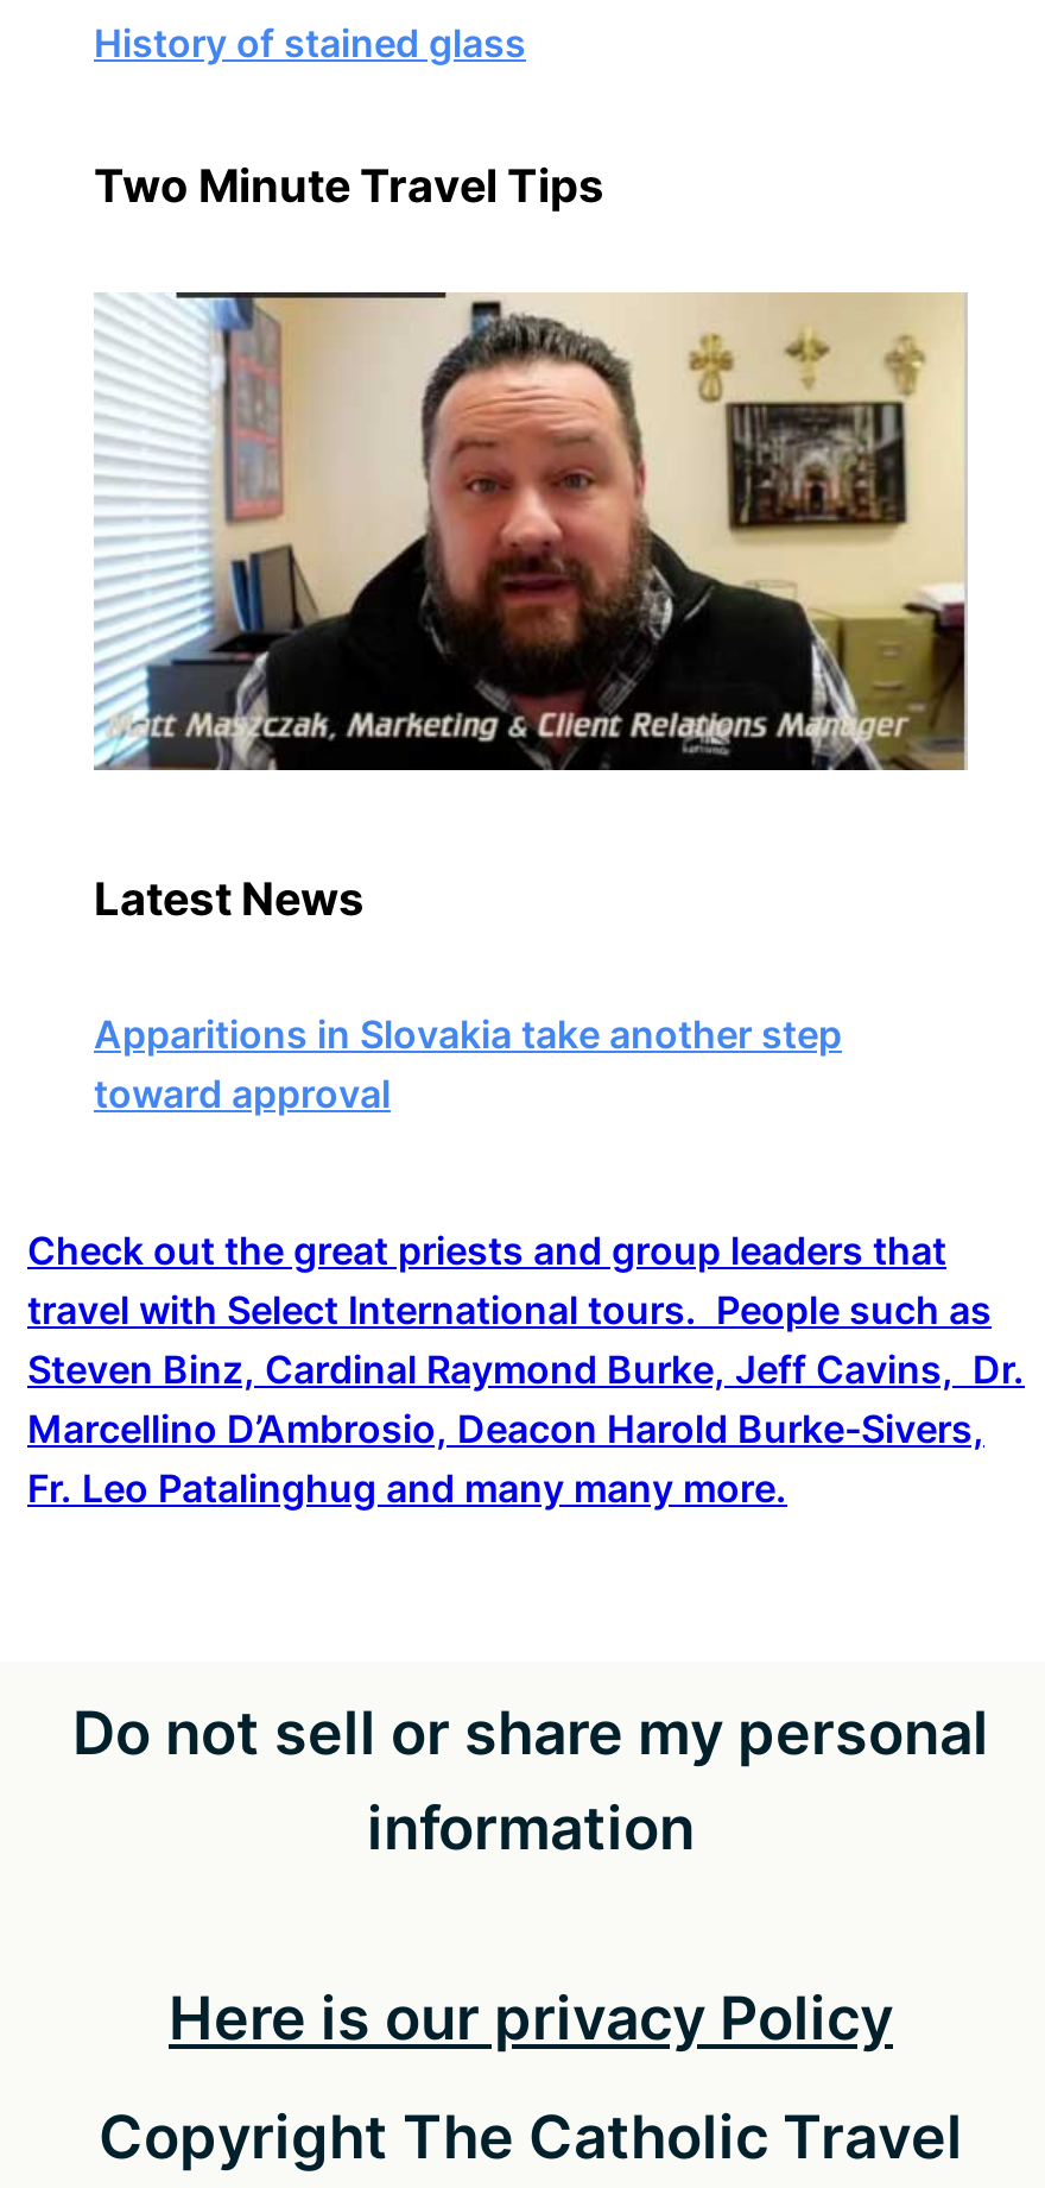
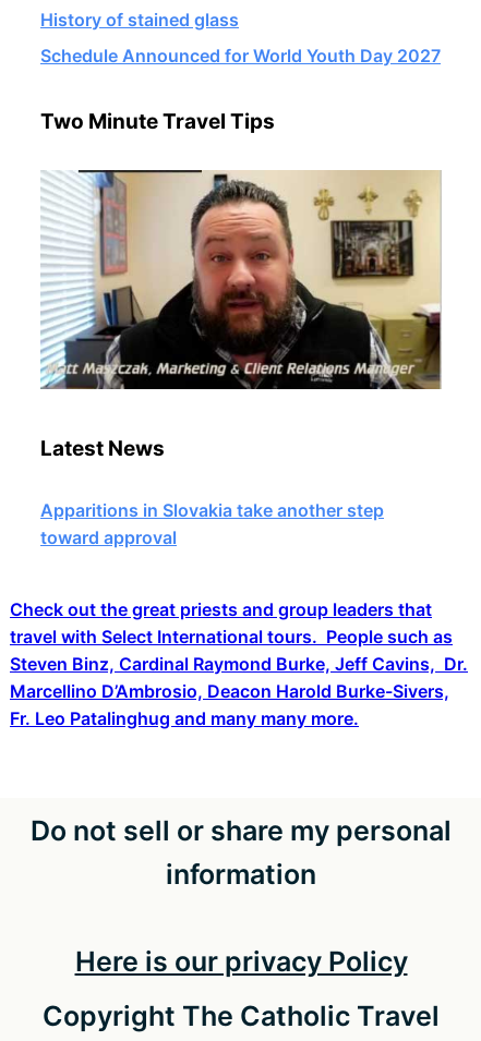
+ Schedule Announced for World Youth Day 2027
